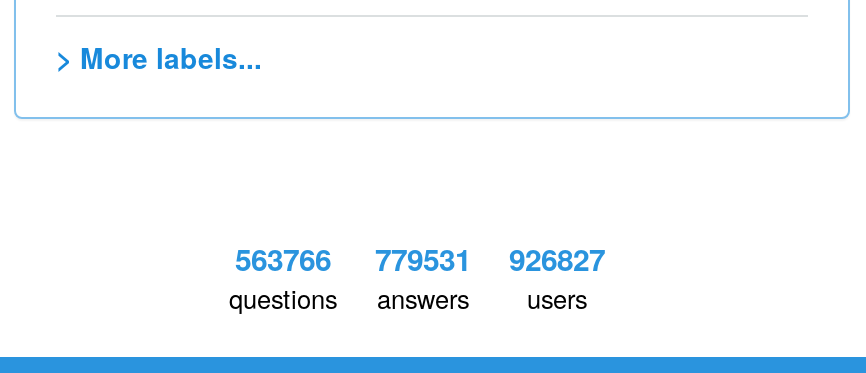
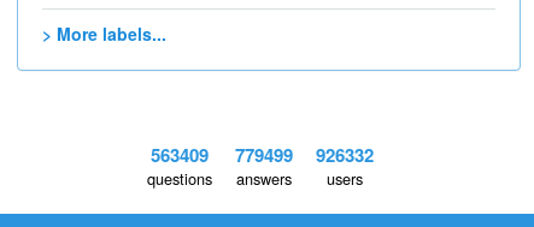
- 563766
+ 563409

- 779531
+ 779499

- 926827
+ 926332
